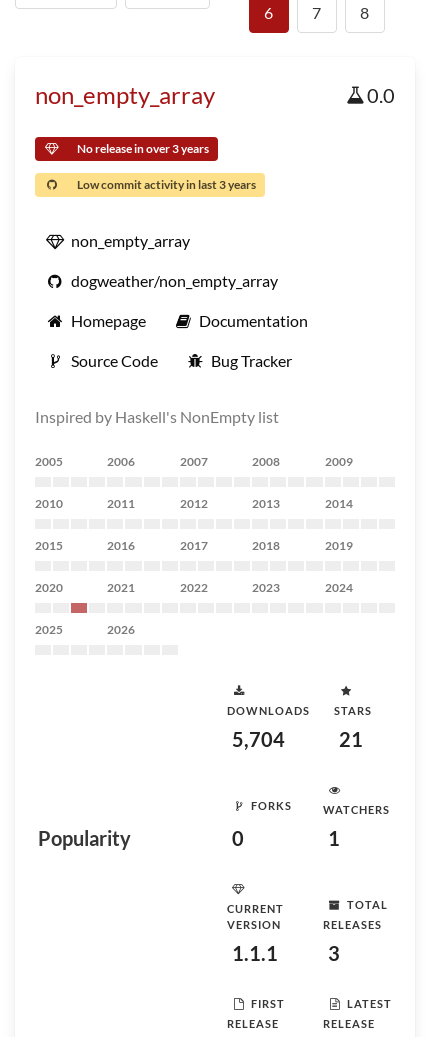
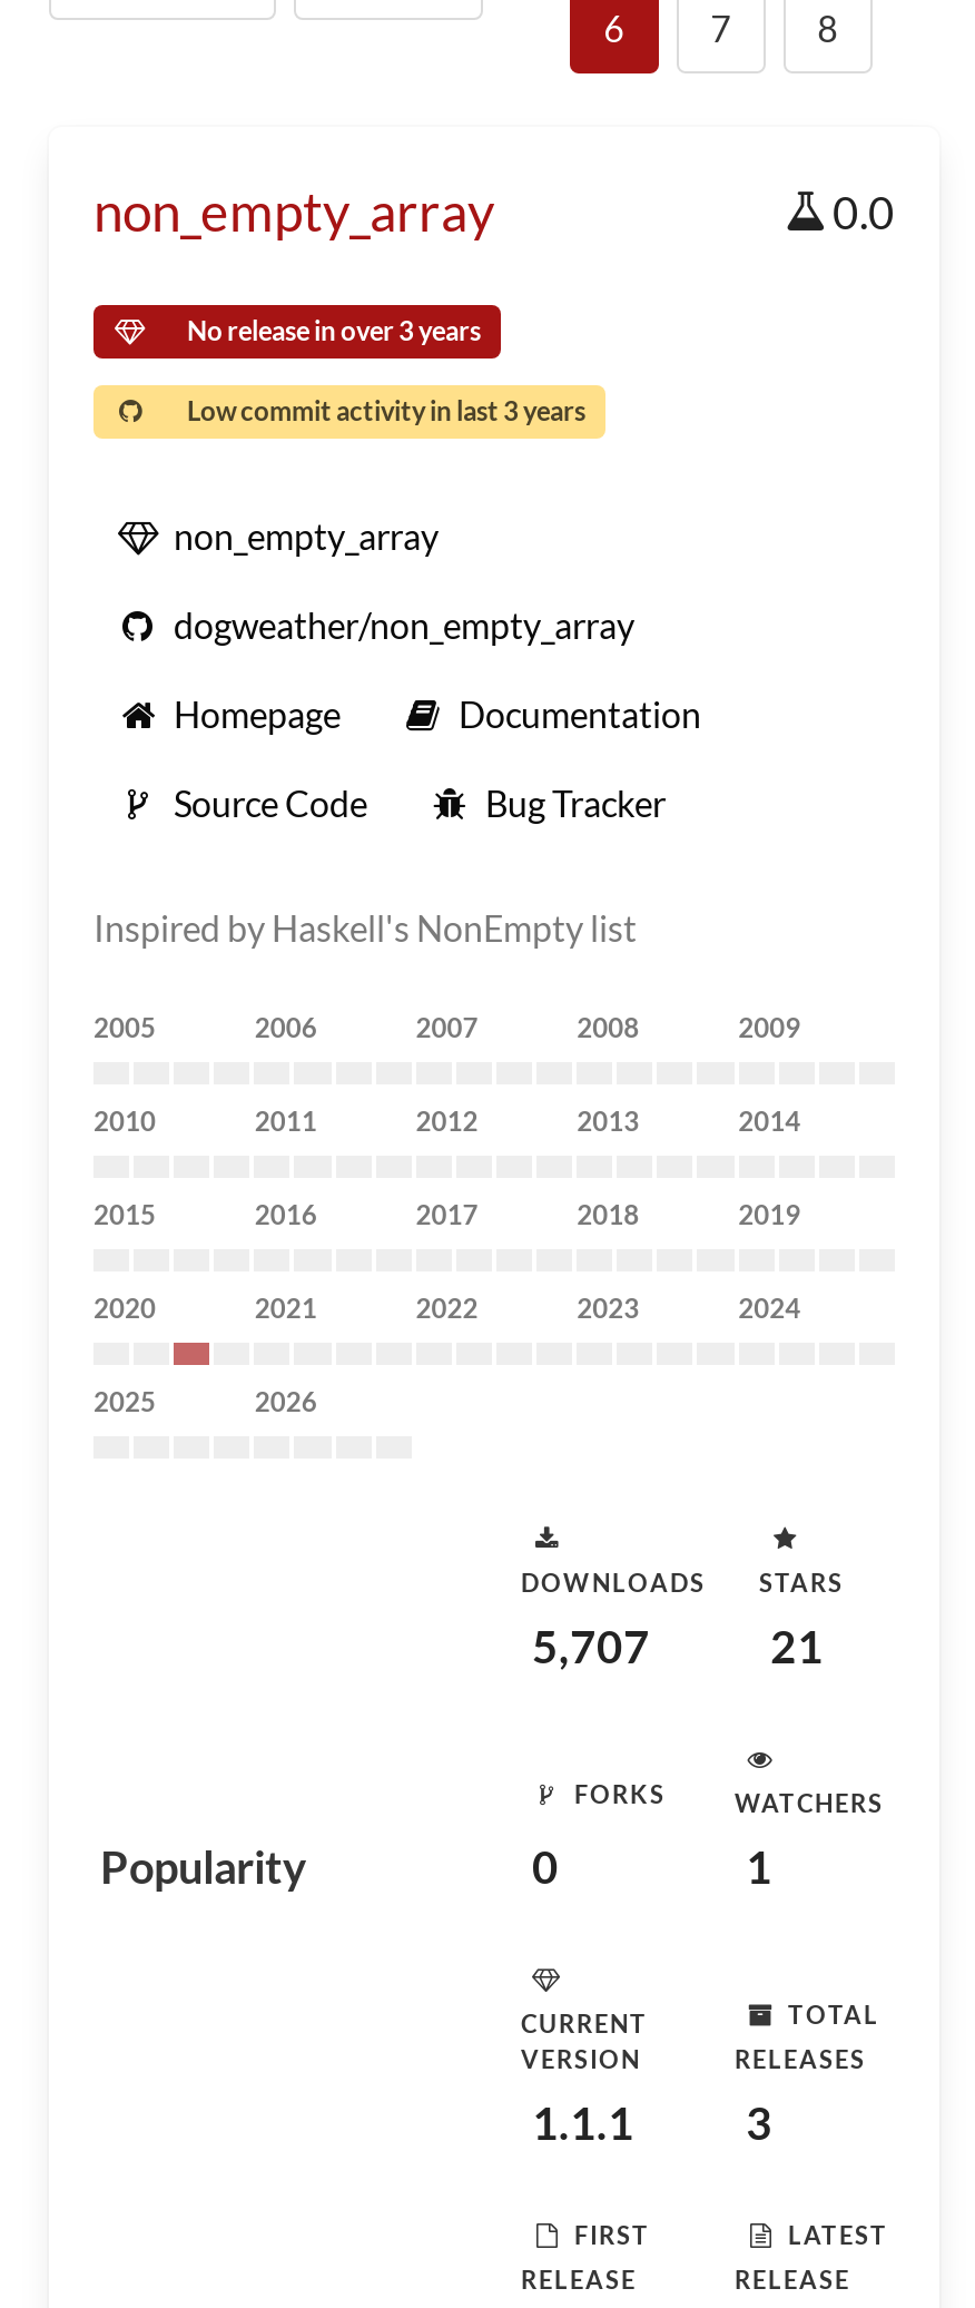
- 5,704
+ 5,707
